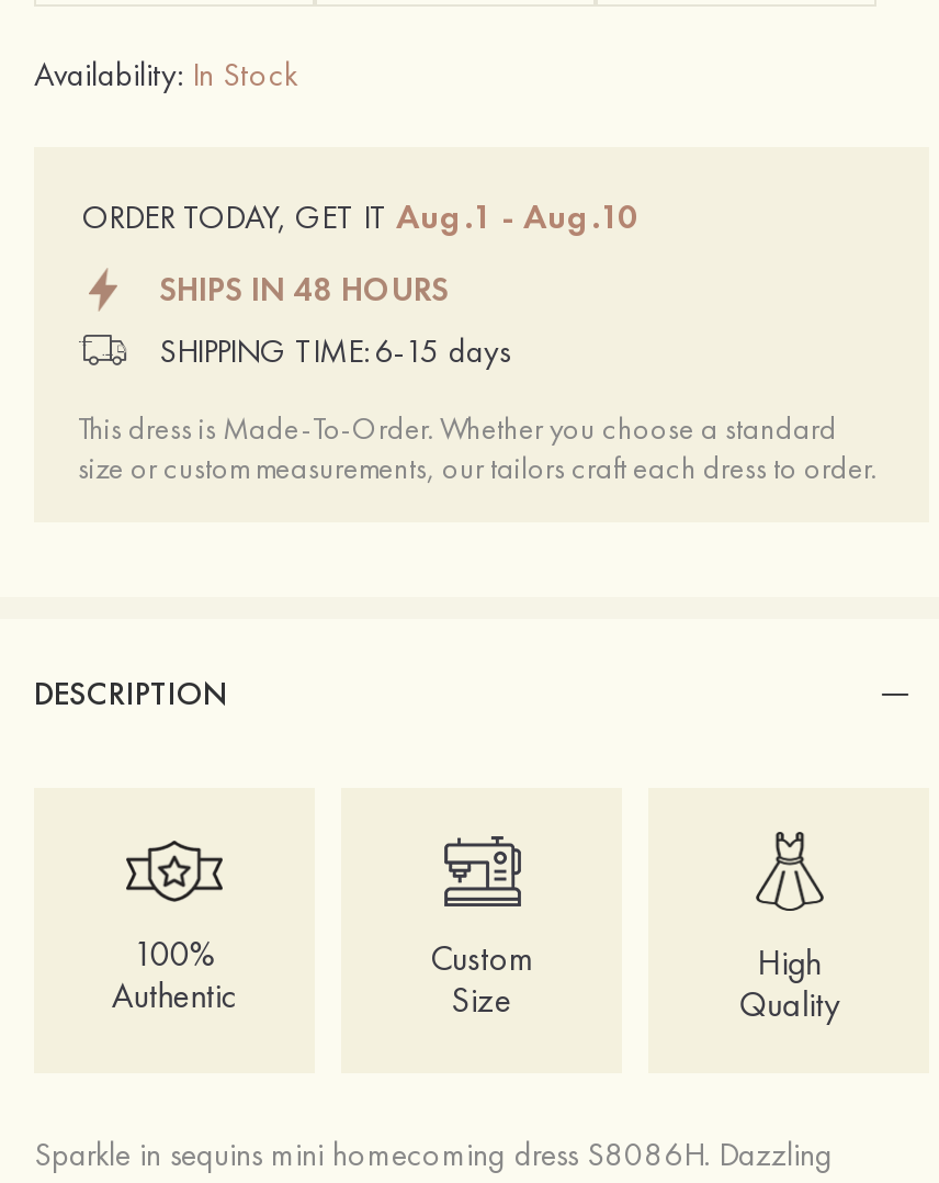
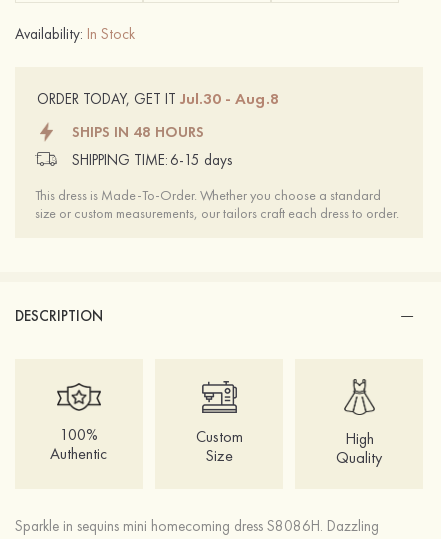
- ORDER TODAY, GET IT Aug.1 - Aug.10
+ ORDER TODAY, GET IT Jul.30 - Aug.8
